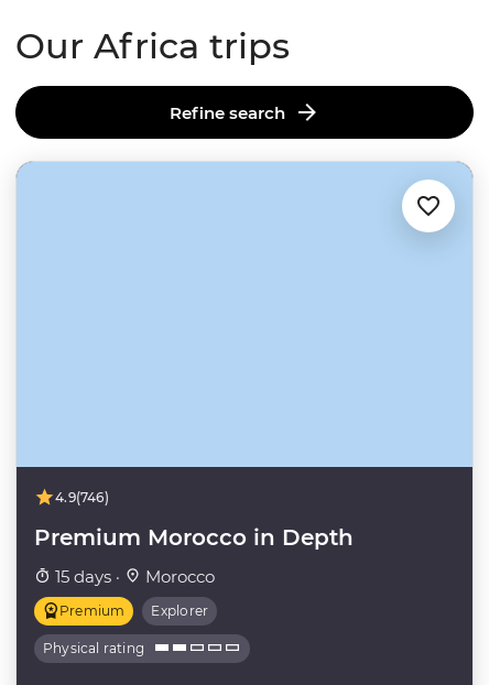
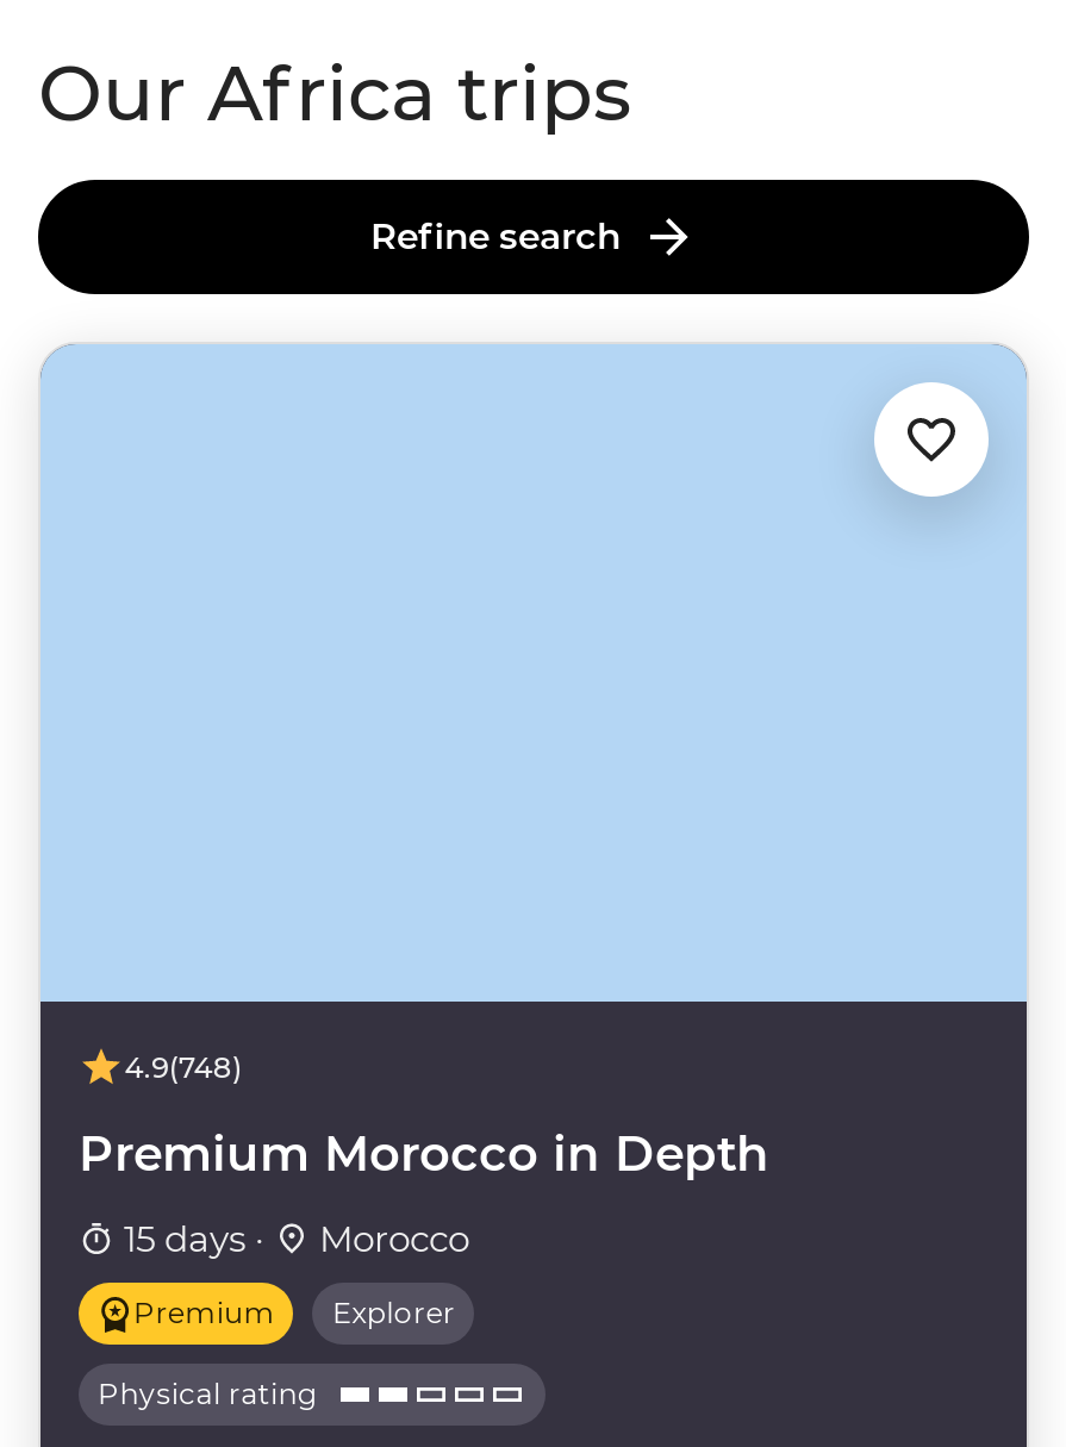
- 4.9(746)
+ 4.9(748)
